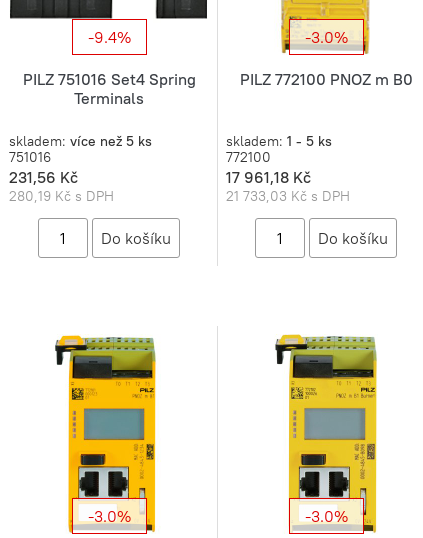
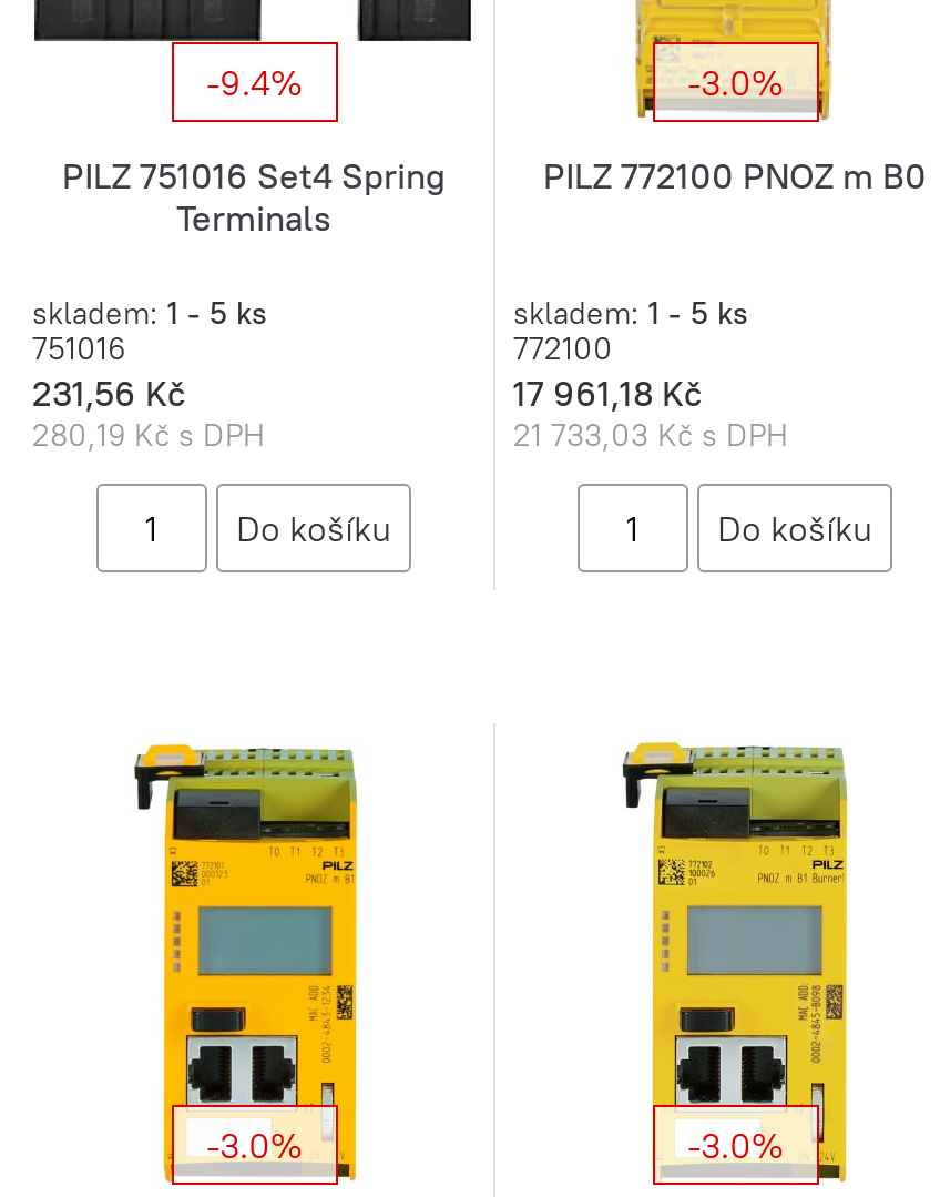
- skladem: více než 5 ks
+ skladem: 1 - 5 ks
